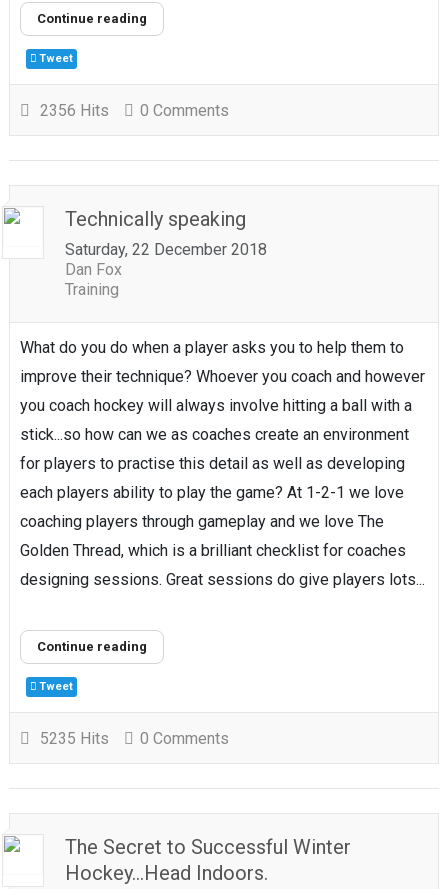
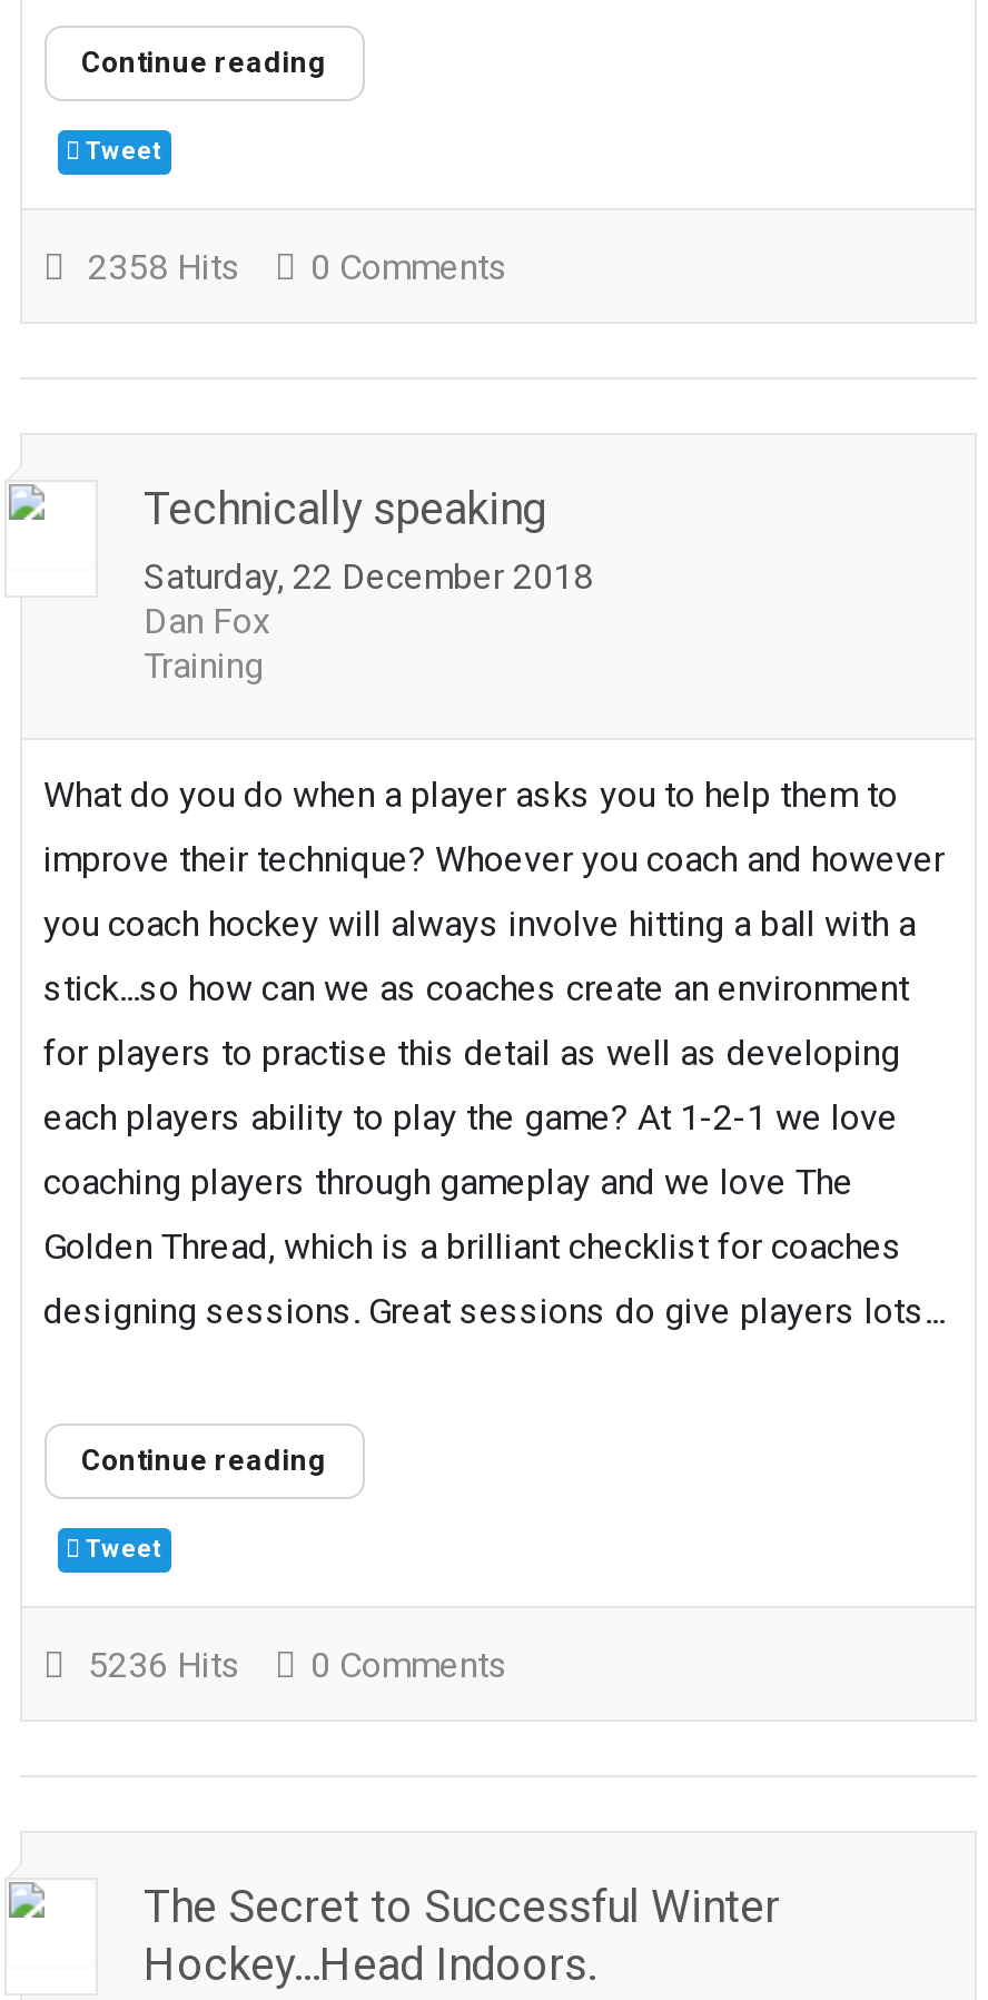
- 2356 Hits 0 Comments
+ 2358 Hits 0 Comments

- 5235 Hits 0 Comments
+ 5236 Hits 0 Comments
